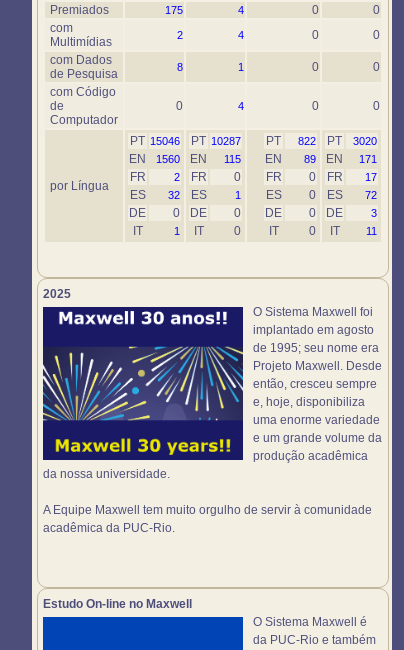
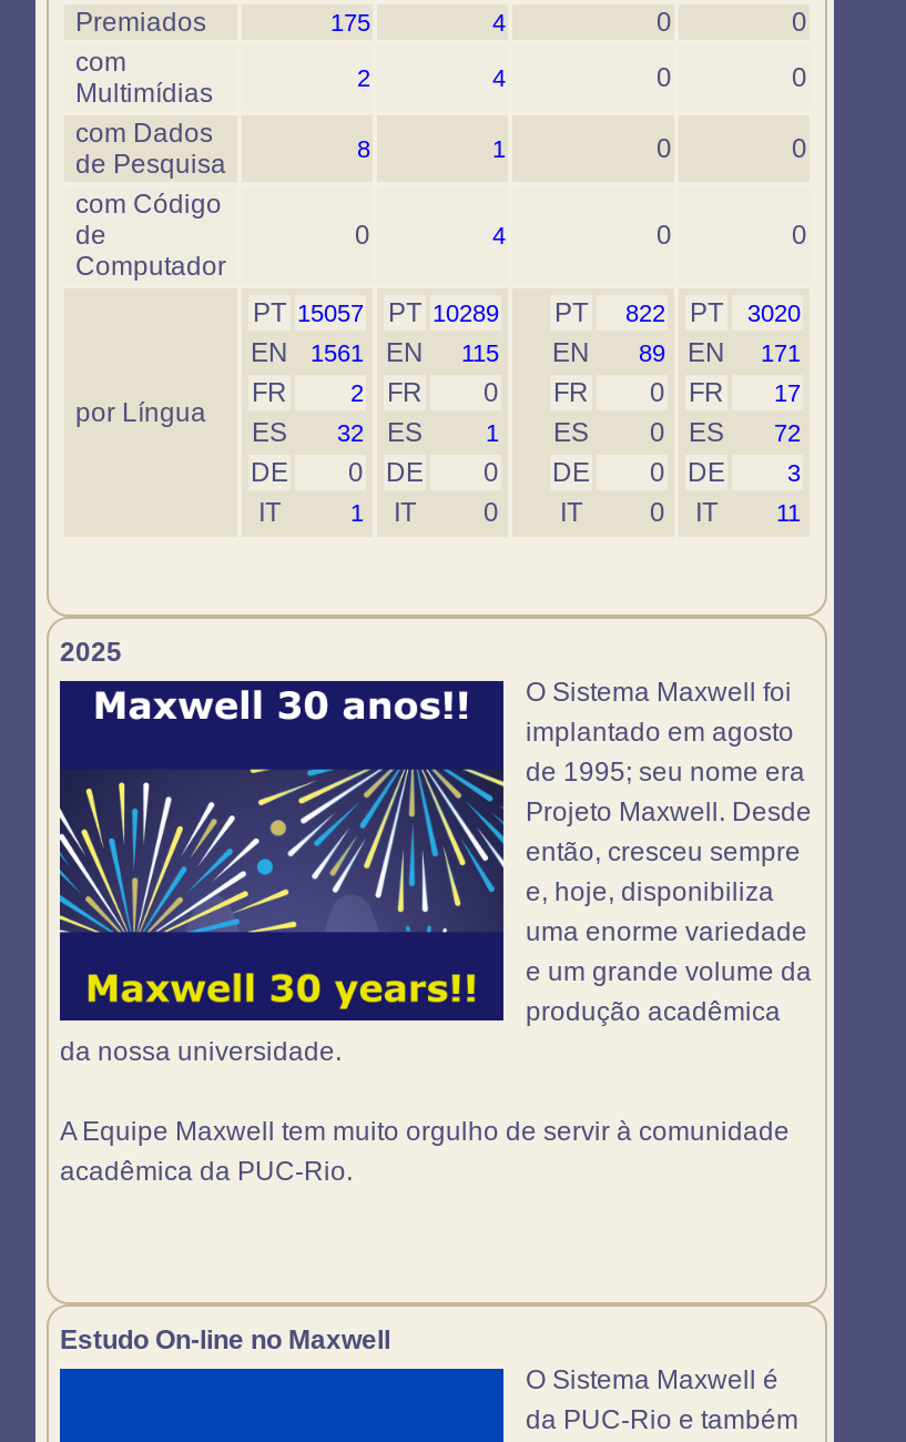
- PT 15046
+ PT 15057

- PT 10287
+ PT 10289

- EN 1560 EN 115 EN 89 EN 171
+ EN 1561 EN 115 EN 89 EN 171
